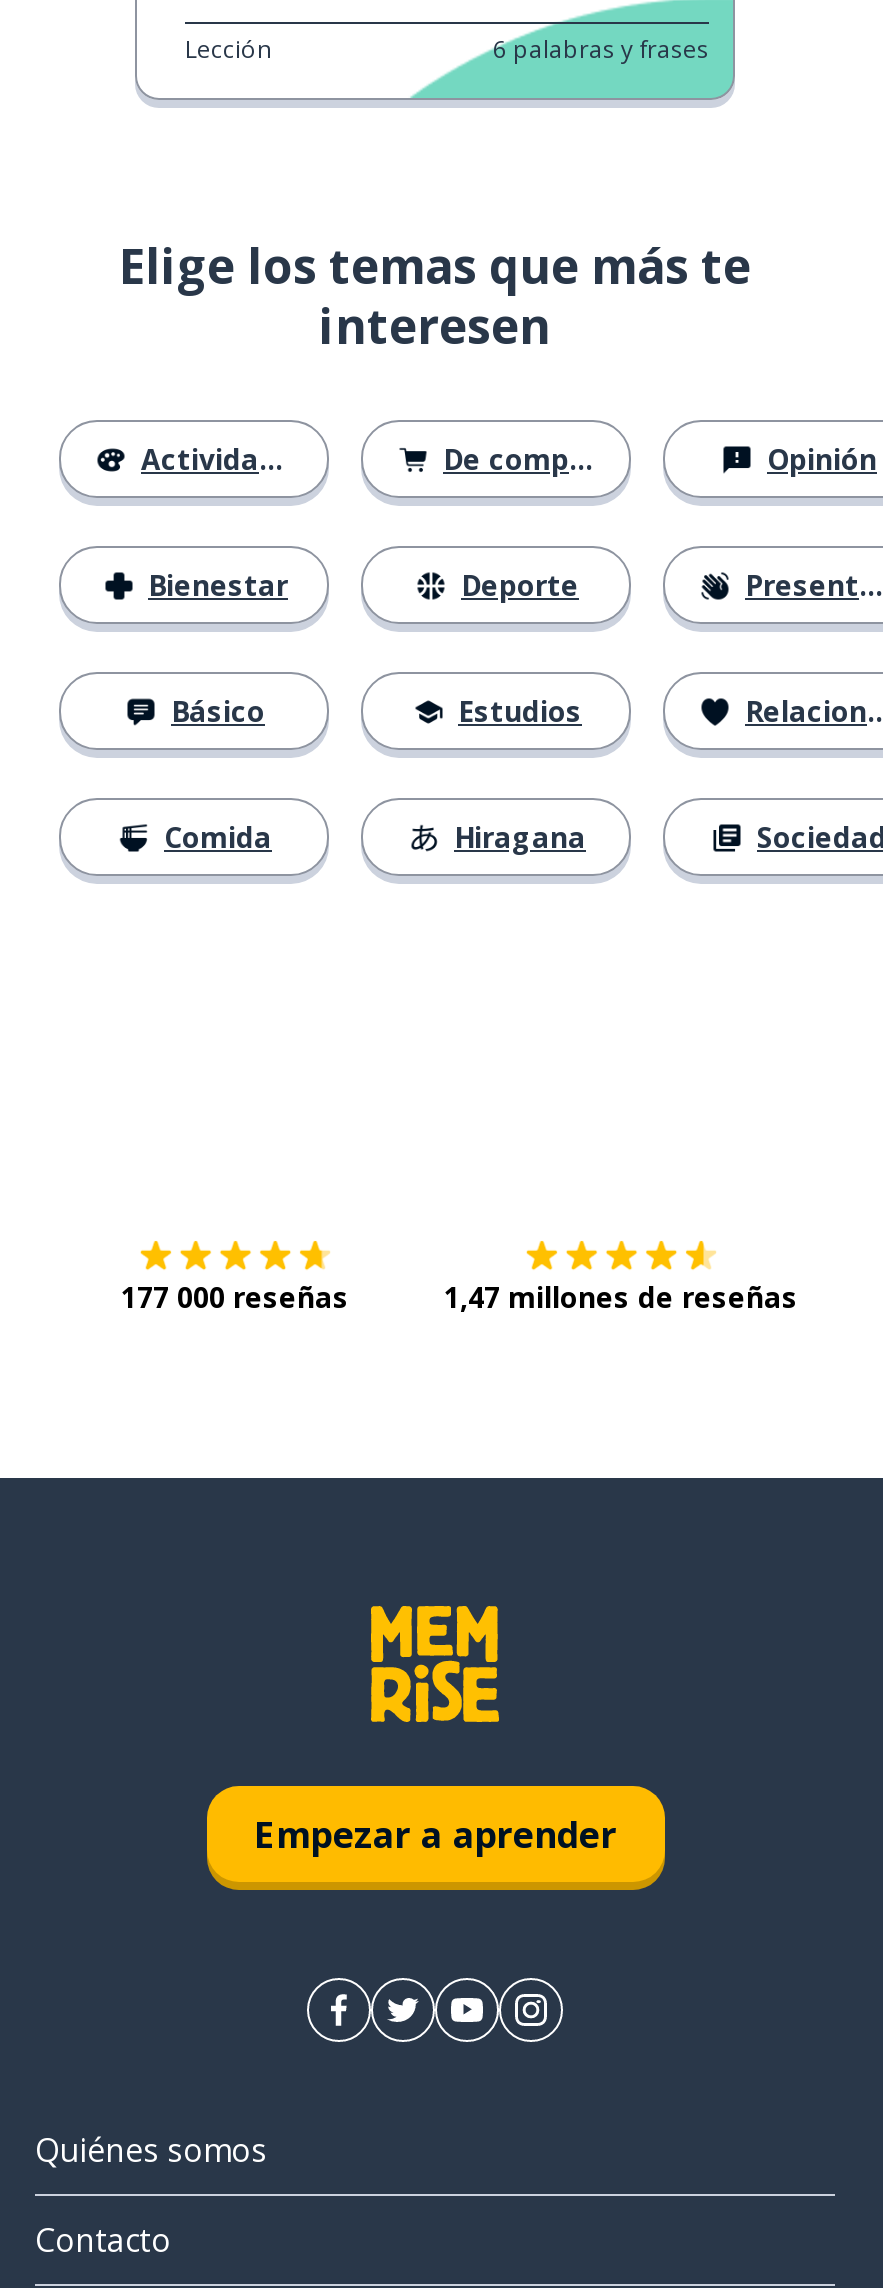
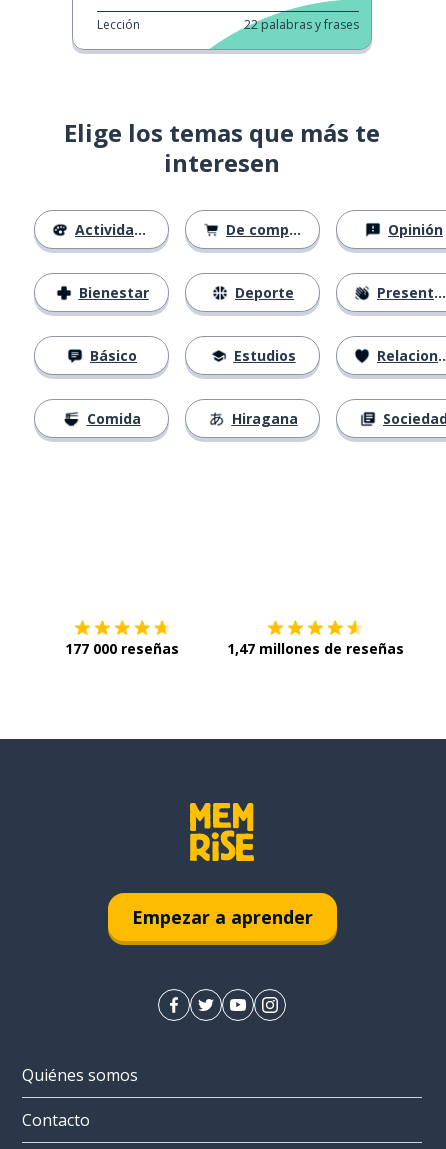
- 6 palabras y frases
+ 22 palabras y frases
